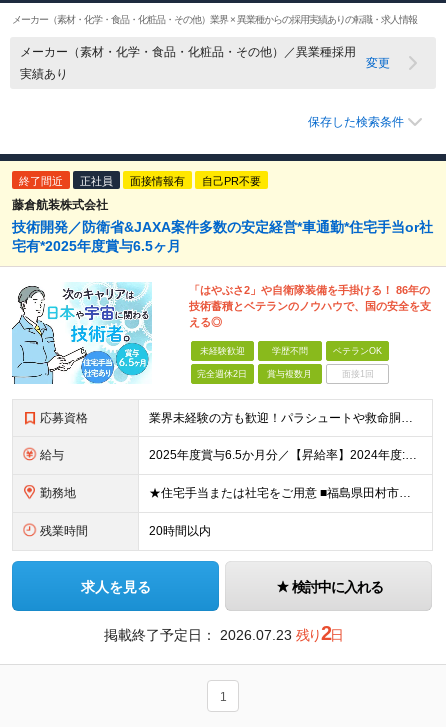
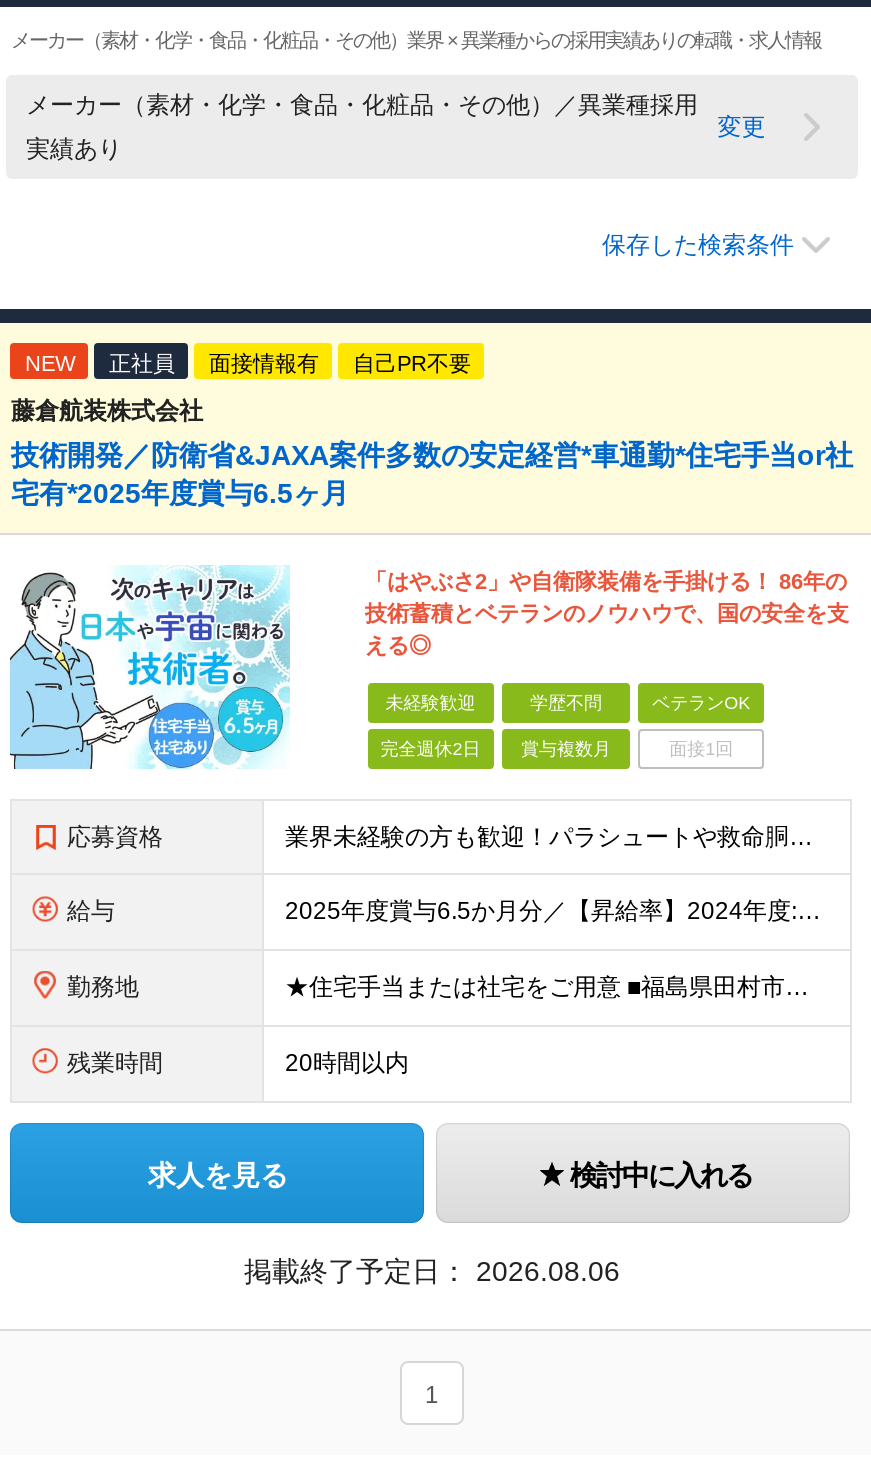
- 終了間近
+ NEW

- 掲載終了予定日：2026.07.23 残り2日
+ 掲載終了予定日：2026.08.06
